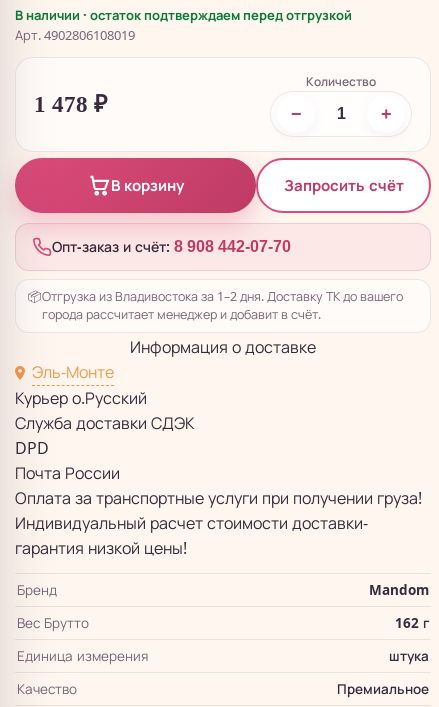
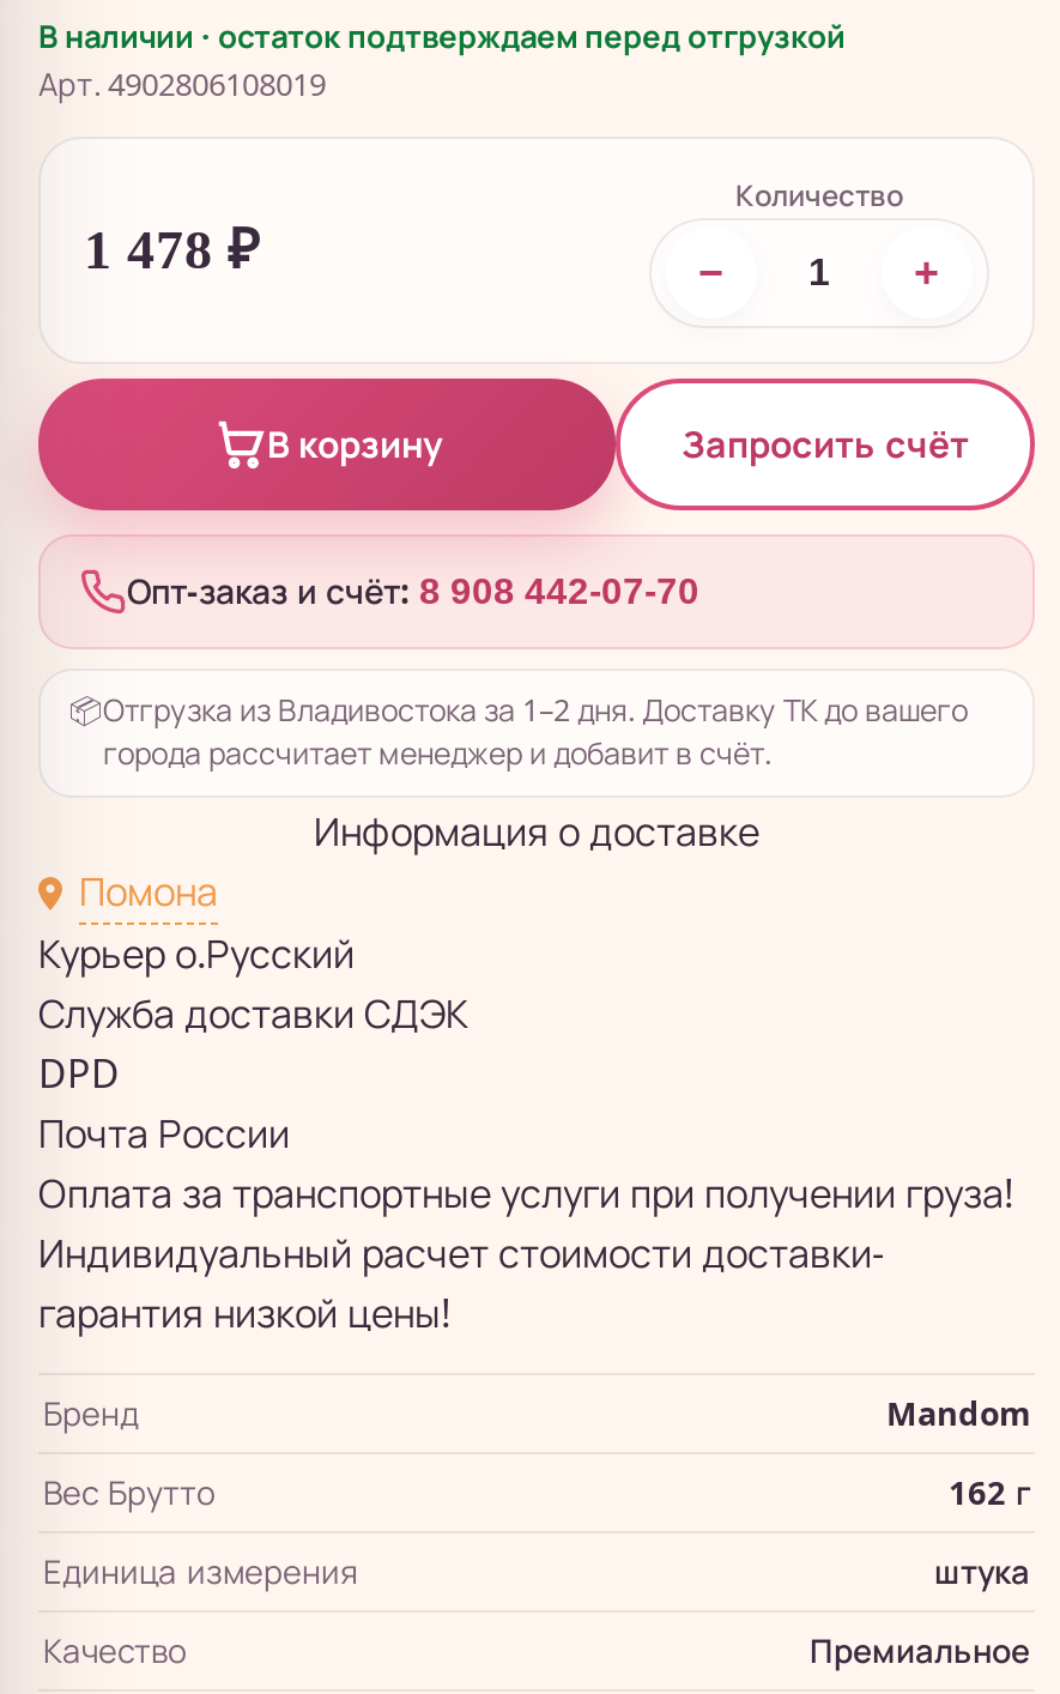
- Эль-Монте
+ Помона
